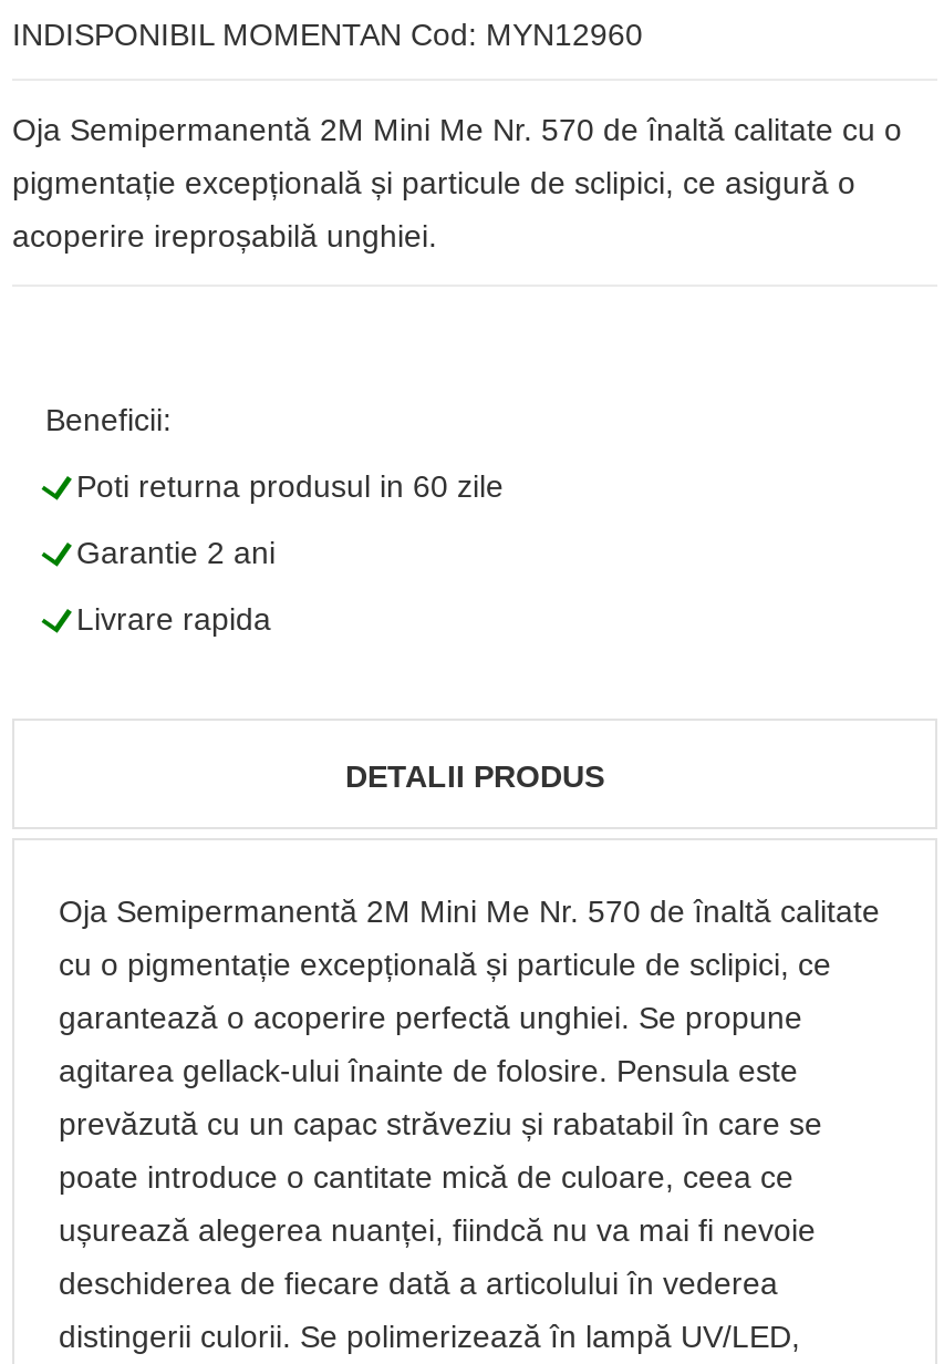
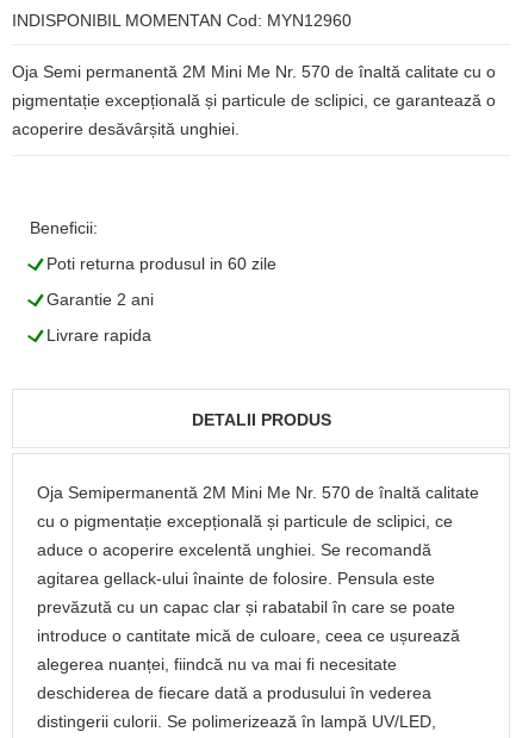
- Oja Semipermanentă 2M Mini Me Nr. 570 de înaltă calitate cu o
+ Oja Semi permanentă 2M Mini Me Nr. 570 de înaltă calitate cu o

- pigmentație excepțională și particule de sclipici, ce asigură o
+ pigmentație excepțională și particule de sclipici, ce garantează o

- acoperire ireproșabilă unghiei.
+ acoperire desăvârșită unghiei.

- garantează o acoperire perfectă unghiei. Se propune
+ aduce o acoperire excelentă unghiei. Se recomandă

- prevăzută cu un capac străveziu și rabatabil în care se
+ prevăzută cu un capac clar și rabatabil în care se poate

- poate introduce o cantitate mică de culoare, ceea ce
+ introduce o cantitate mică de culoare, ceea ce ușurează

- ușurează alegerea nuanței, fiindcă nu va mai fi nevoie
+ alegerea nuanței, fiindcă nu va mai fi necesitate

- deschiderea de fiecare dată a articolului în vederea
+ deschiderea de fiecare dată a produsului în vederea
